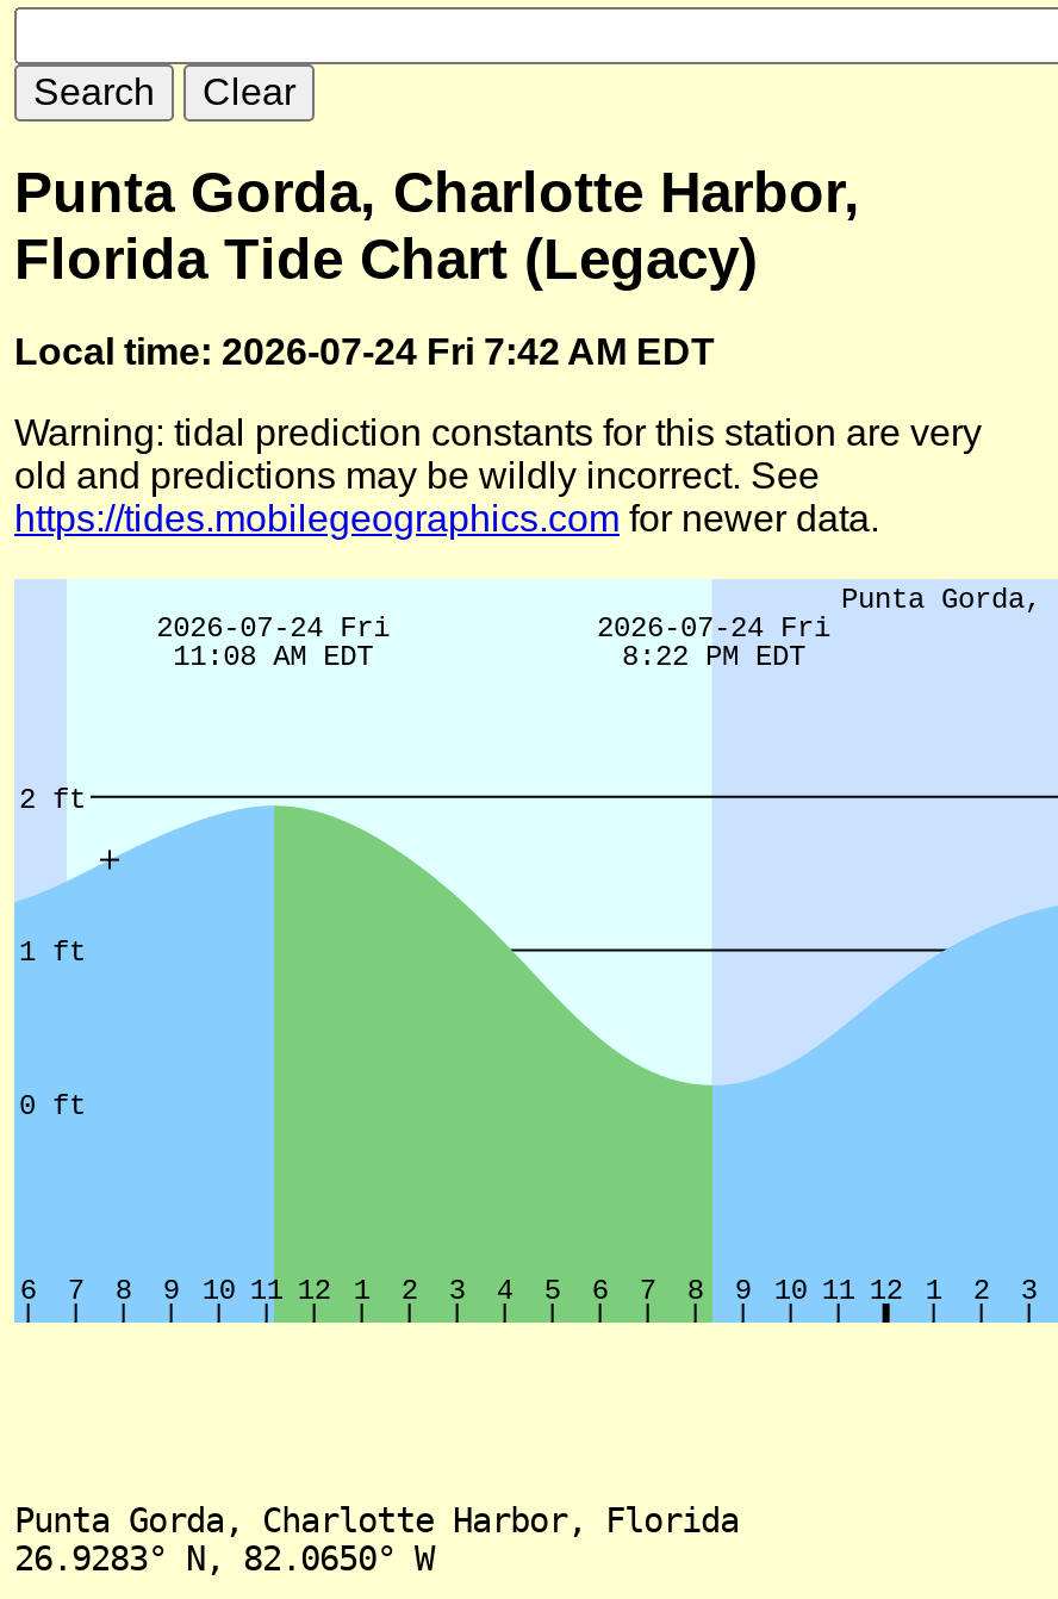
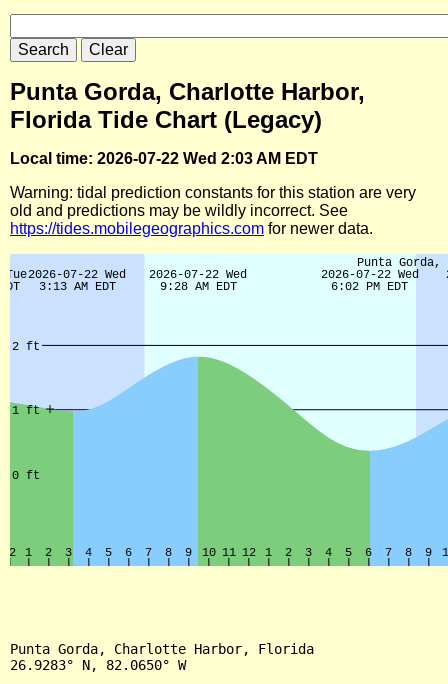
- Local time: 2026-07-24 Fri 7:42 AM EDT
+ Local time: 2026-07-22 Wed 2:03 AM EDT

- [image]
+ [image]
